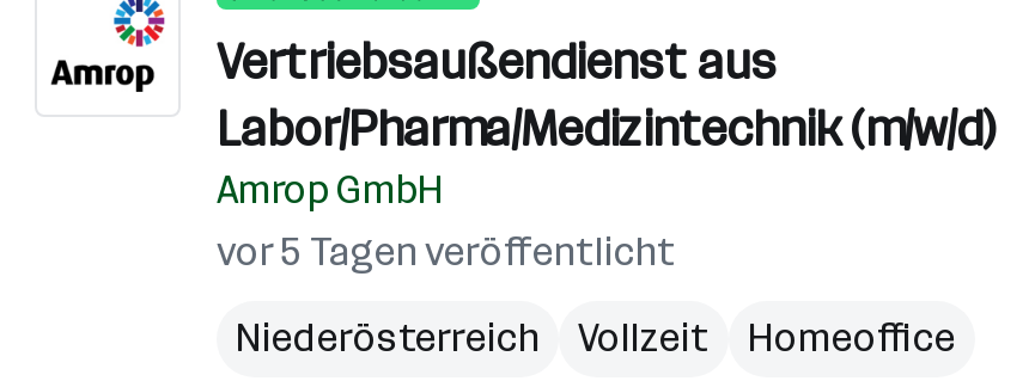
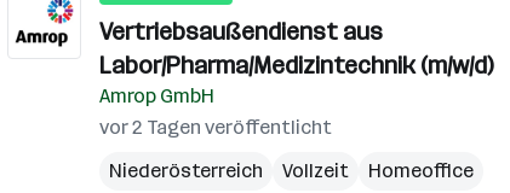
- vor 5 Tagen veröffentlicht
+ vor 2 Tagen veröffentlicht
